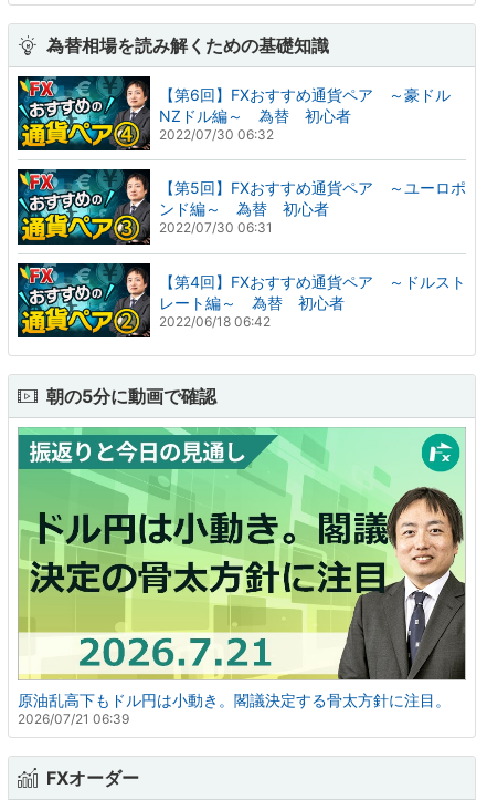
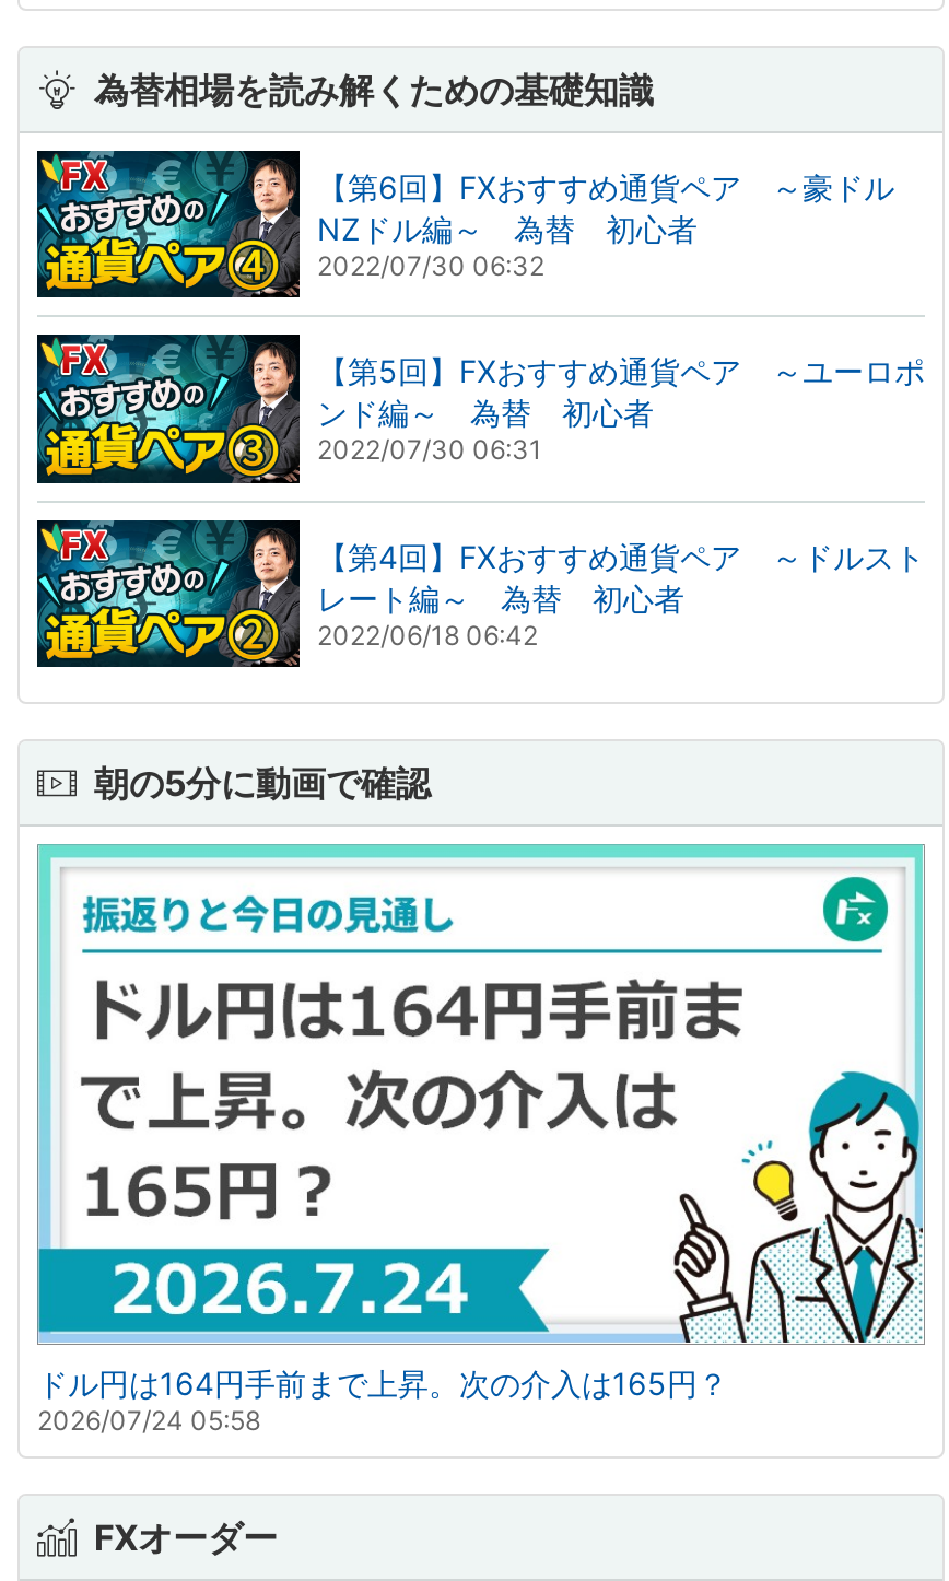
- [image]
- 原油乱高下もドル円は小動き。閣議決定する骨太方針に注目。
- 2026/07/21 06:39
+ [image]
+ ドル円は164円手前まで上昇。次の介入は165円？
+ 2026/07/24 05:58
